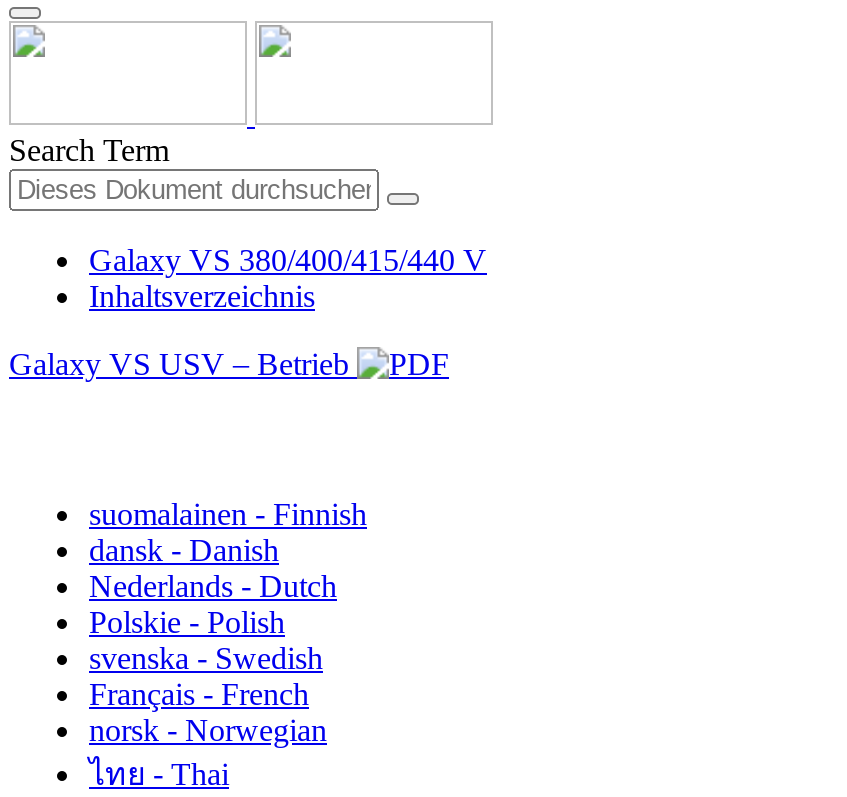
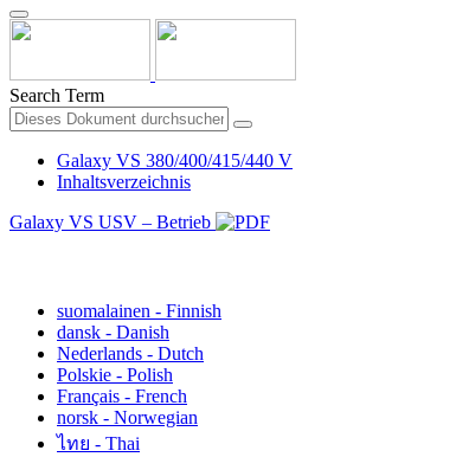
- svenska - Swedish
